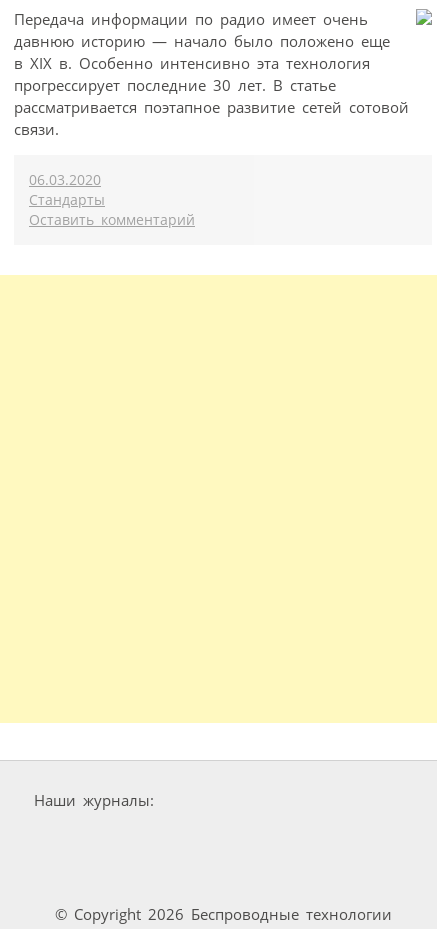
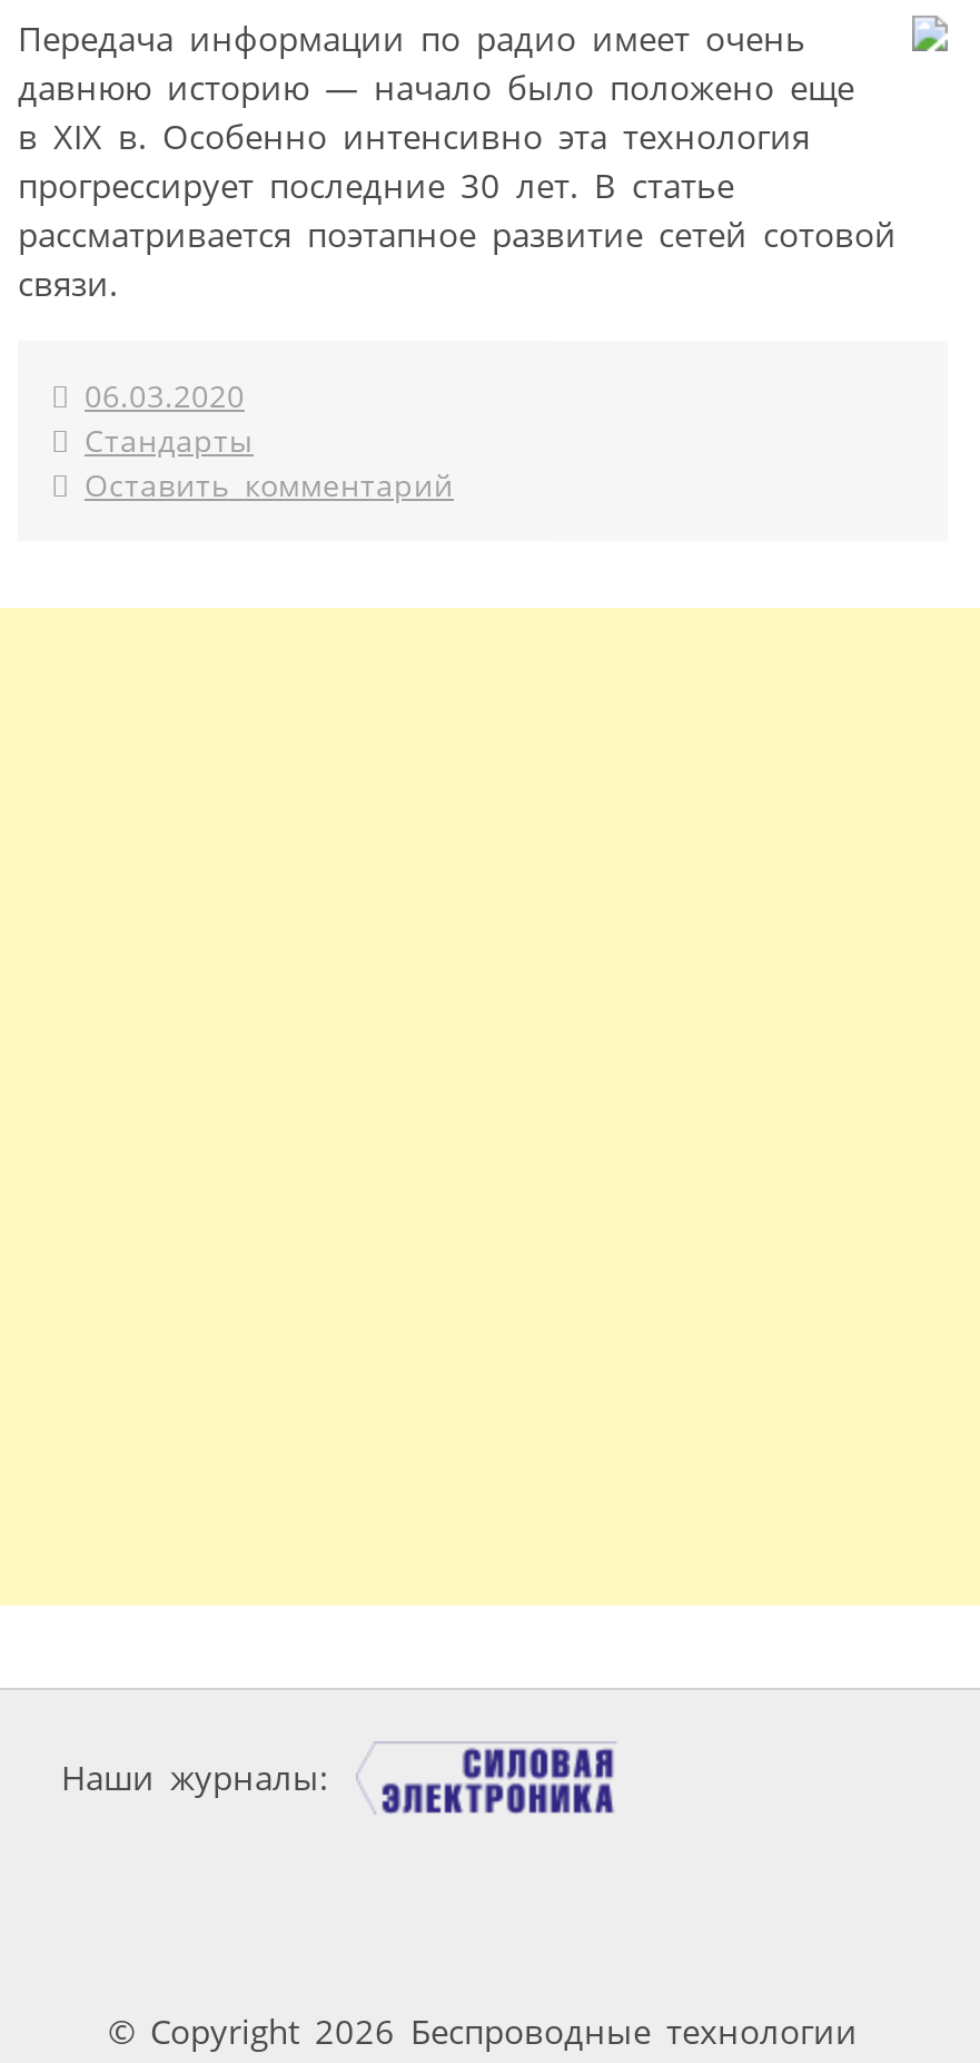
+ [image]
